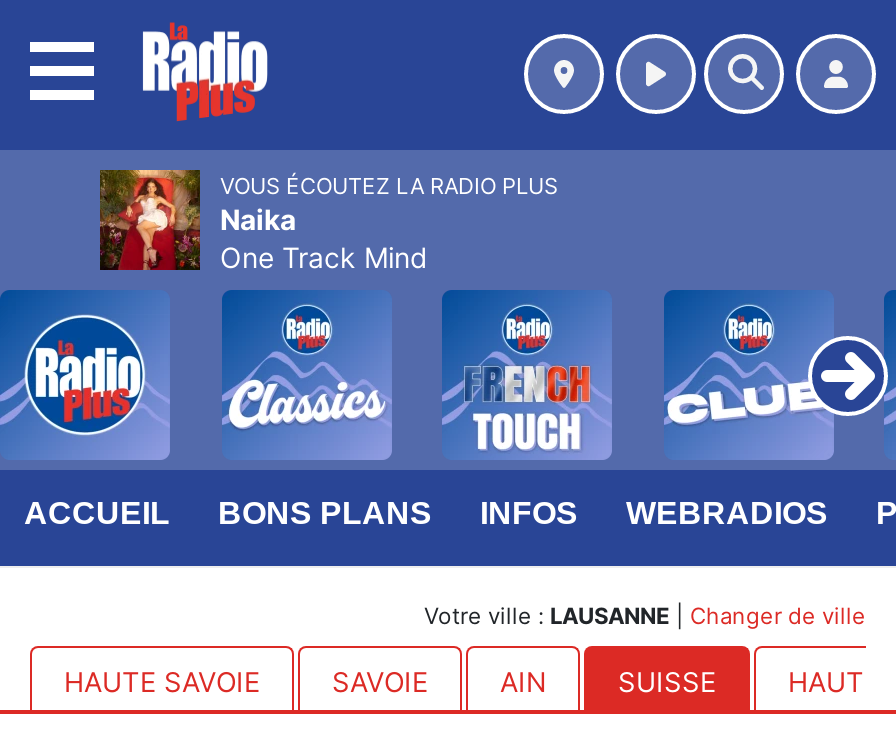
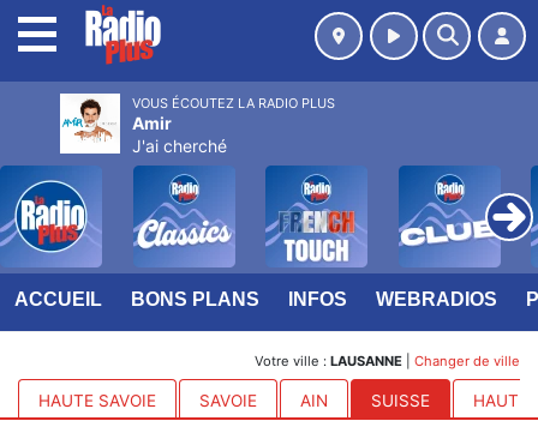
- [image]
- Naika
- One Track Mind
+ [image]
+ Amir
+ J'ai cherché
